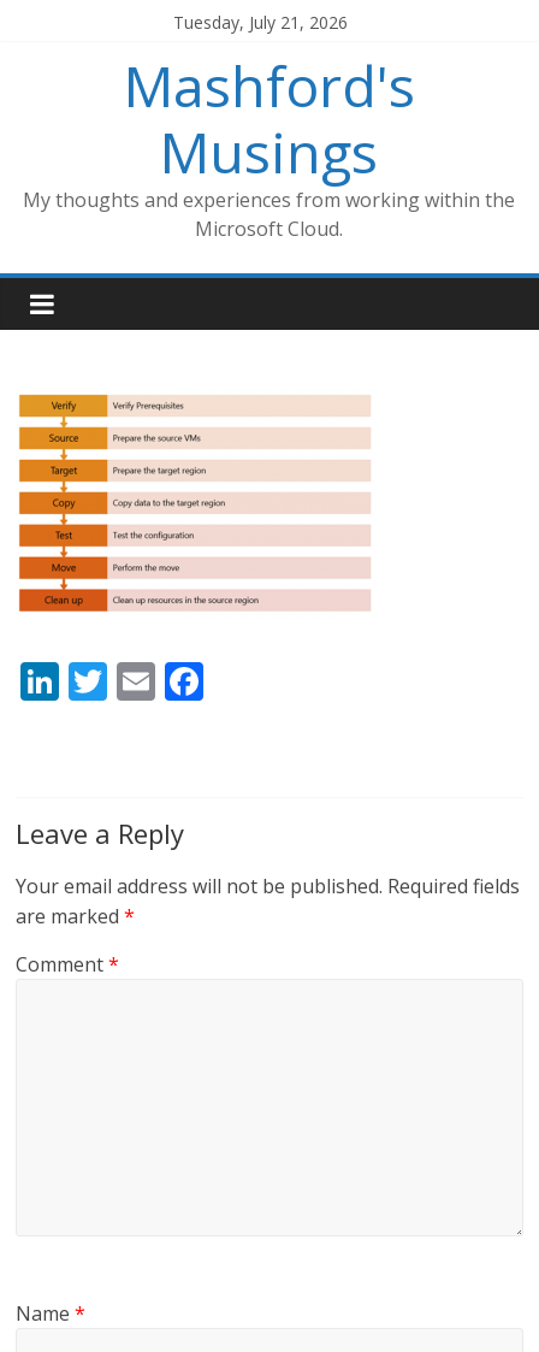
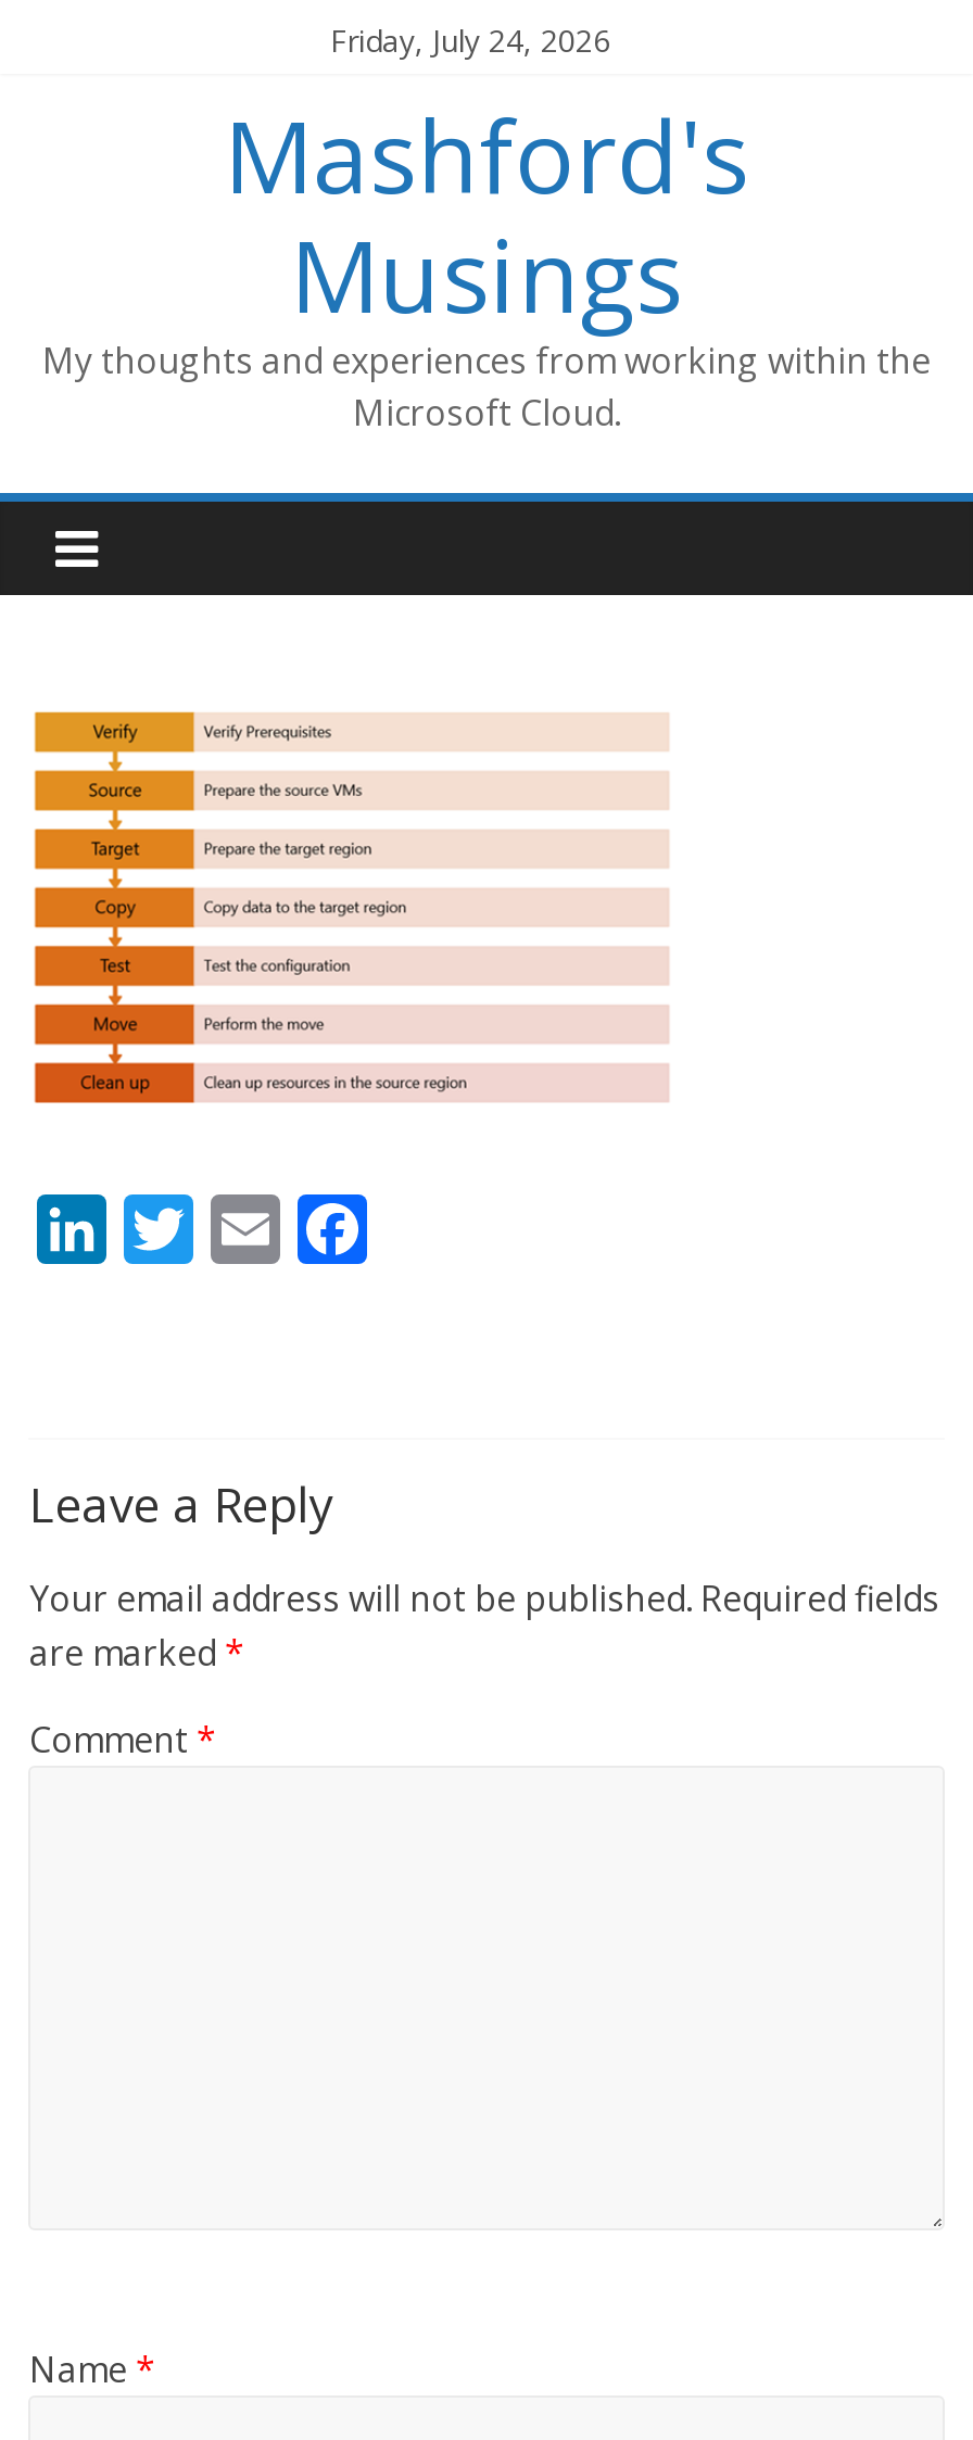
- Tuesday, July 21, 2026
+ Friday, July 24, 2026
